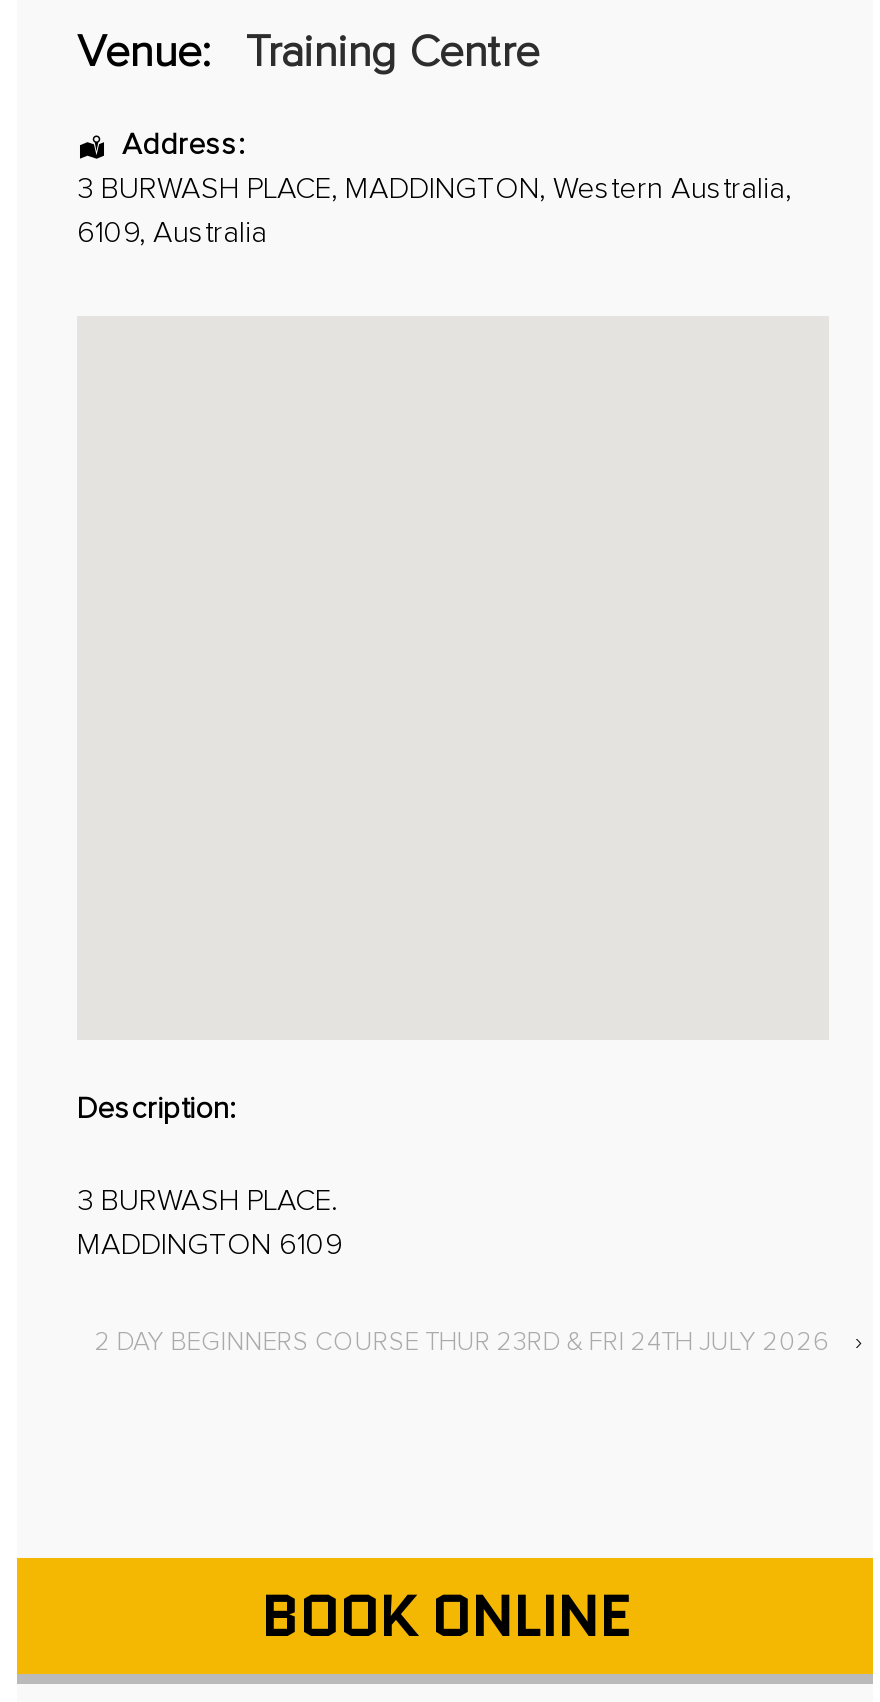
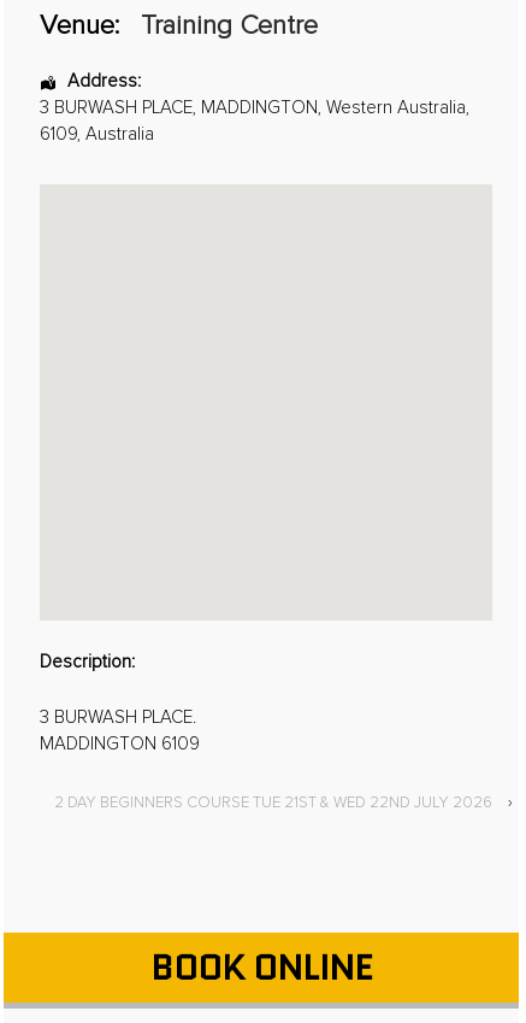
- 2 DAY BEGINNERS COURSE THUR 23RD & FRI 24TH JULY 2026
+ 2 DAY BEGINNERS COURSE TUE 21ST & WED 22ND JULY 2026
